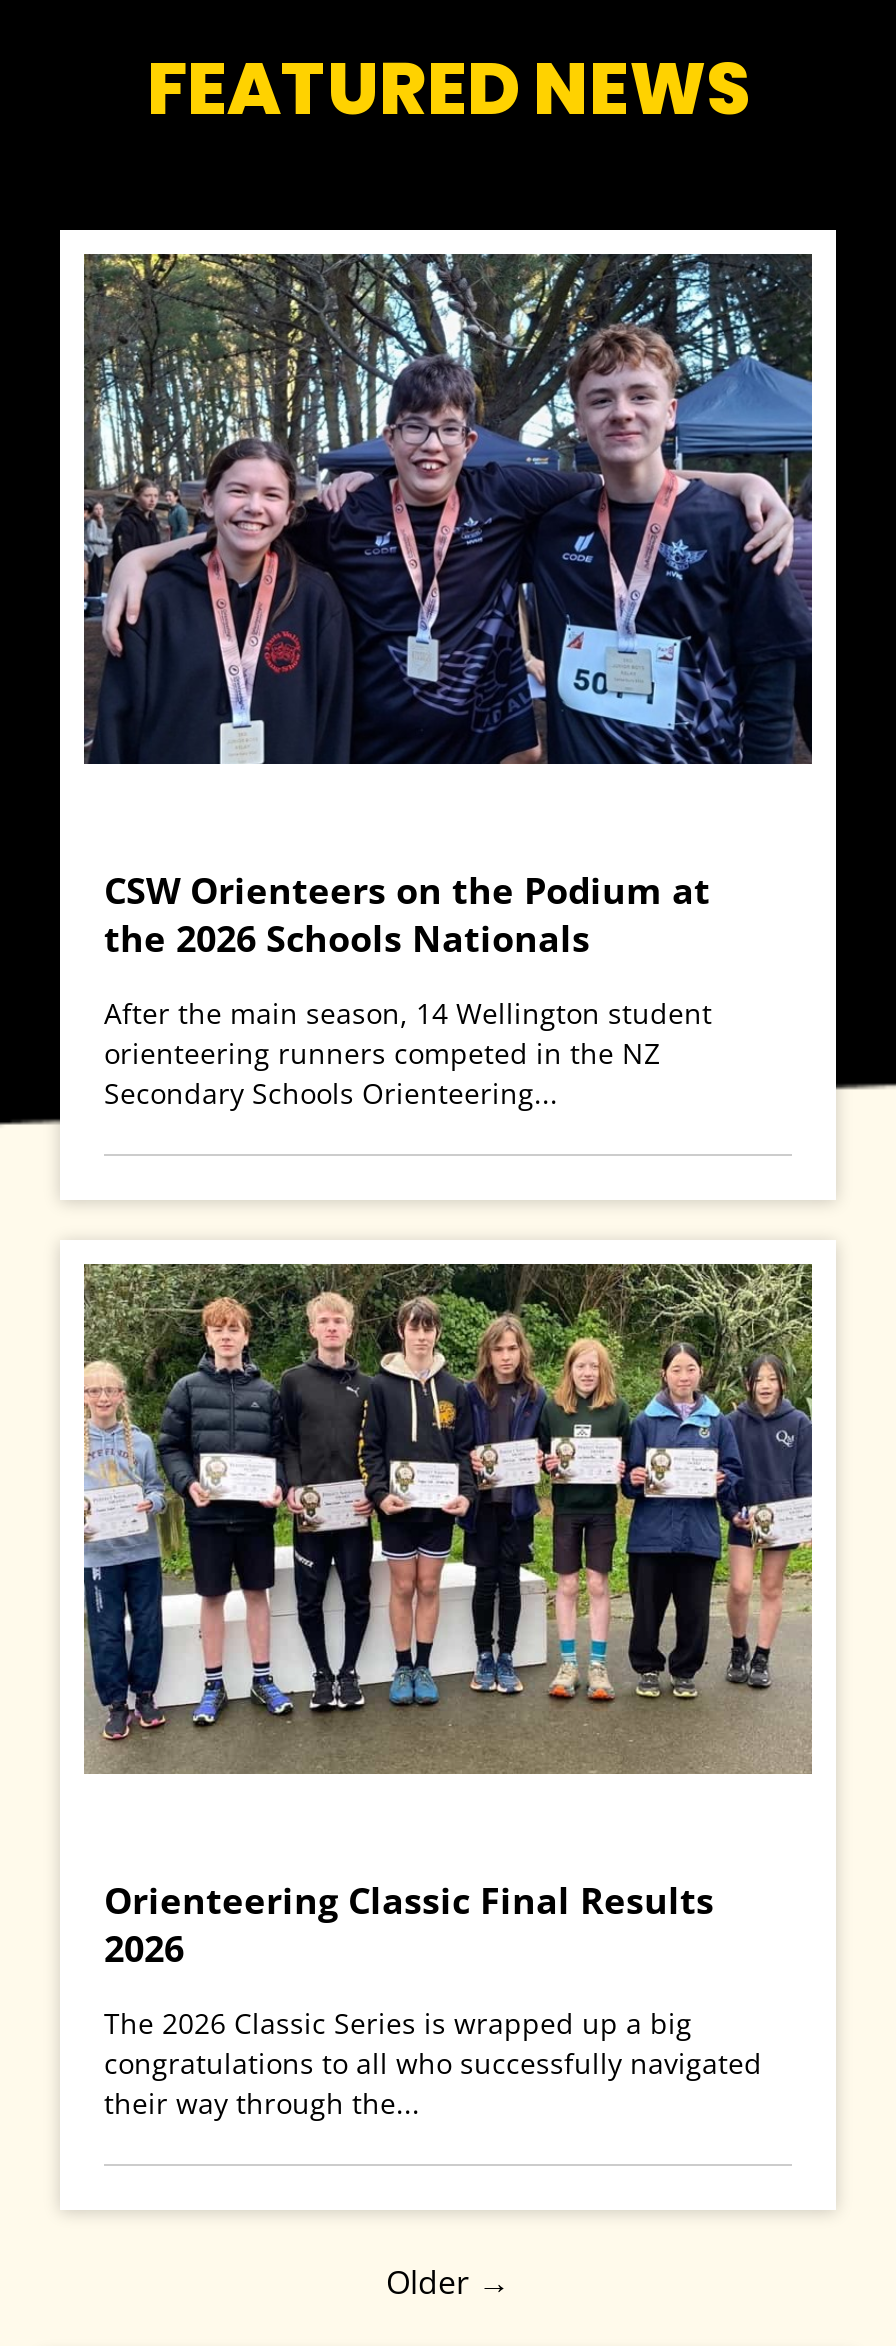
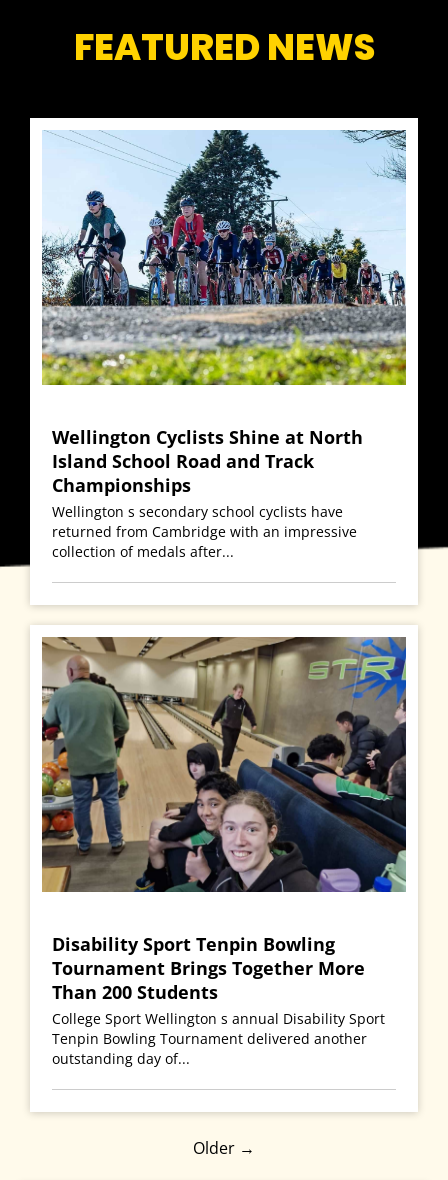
- [image]
+ [image]

- CSW Orienteers on the Podium at
- the 2026 Schools Nationals
- After the main season, 14 Wellington student
- orienteering runners competed in the NZ
- Secondary Schools Orienteering...
+ Wellington Cyclists Shine at North
+ Island School Road and Track
+ Championships
+ Wellington s secondary school cyclists have
+ returned from Cambridge with an impressive
+ collection of medals after...

- [image]
+ [image]

- Orienteering Classic Final Results
- 2026
- The 2026 Classic Series is wrapped up a big
- congratulations to all who successfully navigated
- their way through the...
+ Disability Sport Tenpin Bowling
+ Tournament Brings Together More
+ Than 200 Students
+ College Sport Wellington s annual Disability Sport
+ Tenpin Bowling Tournament delivered another
+ outstanding day of...
